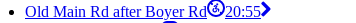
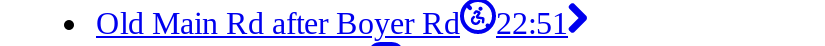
- Old Main Rd after Boyer Rd 20:55
+ Old Main Rd after Boyer Rd 22:51
